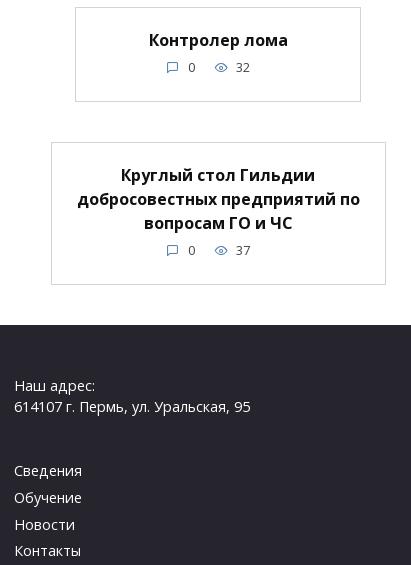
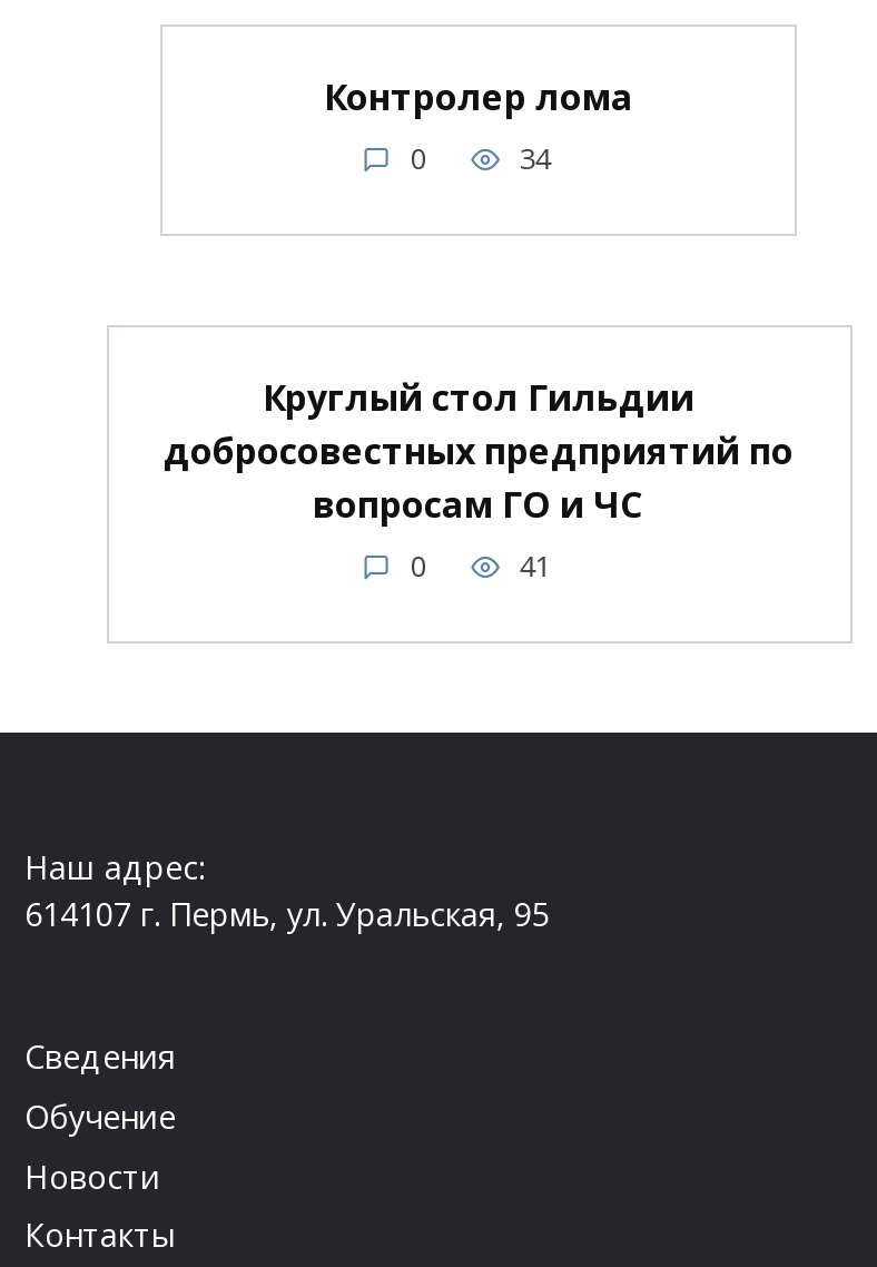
- 32
+ 34

- 37
+ 41
